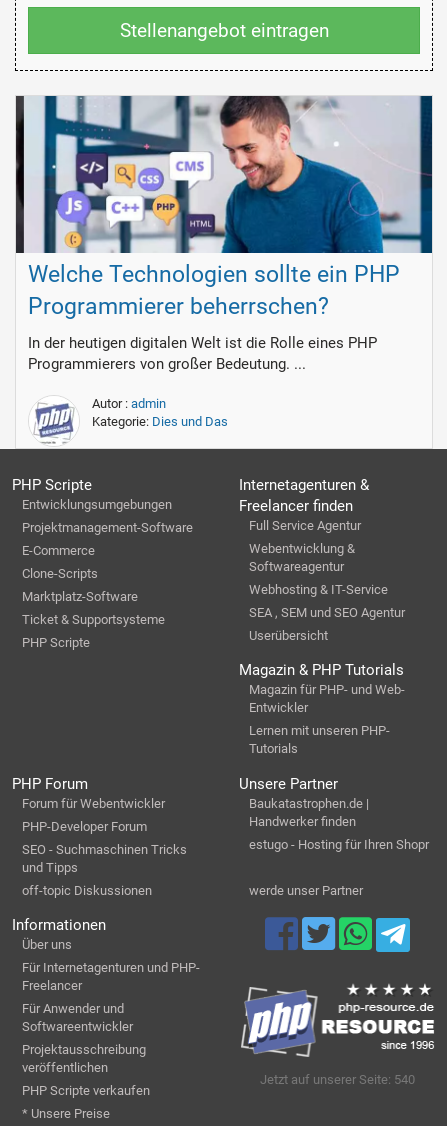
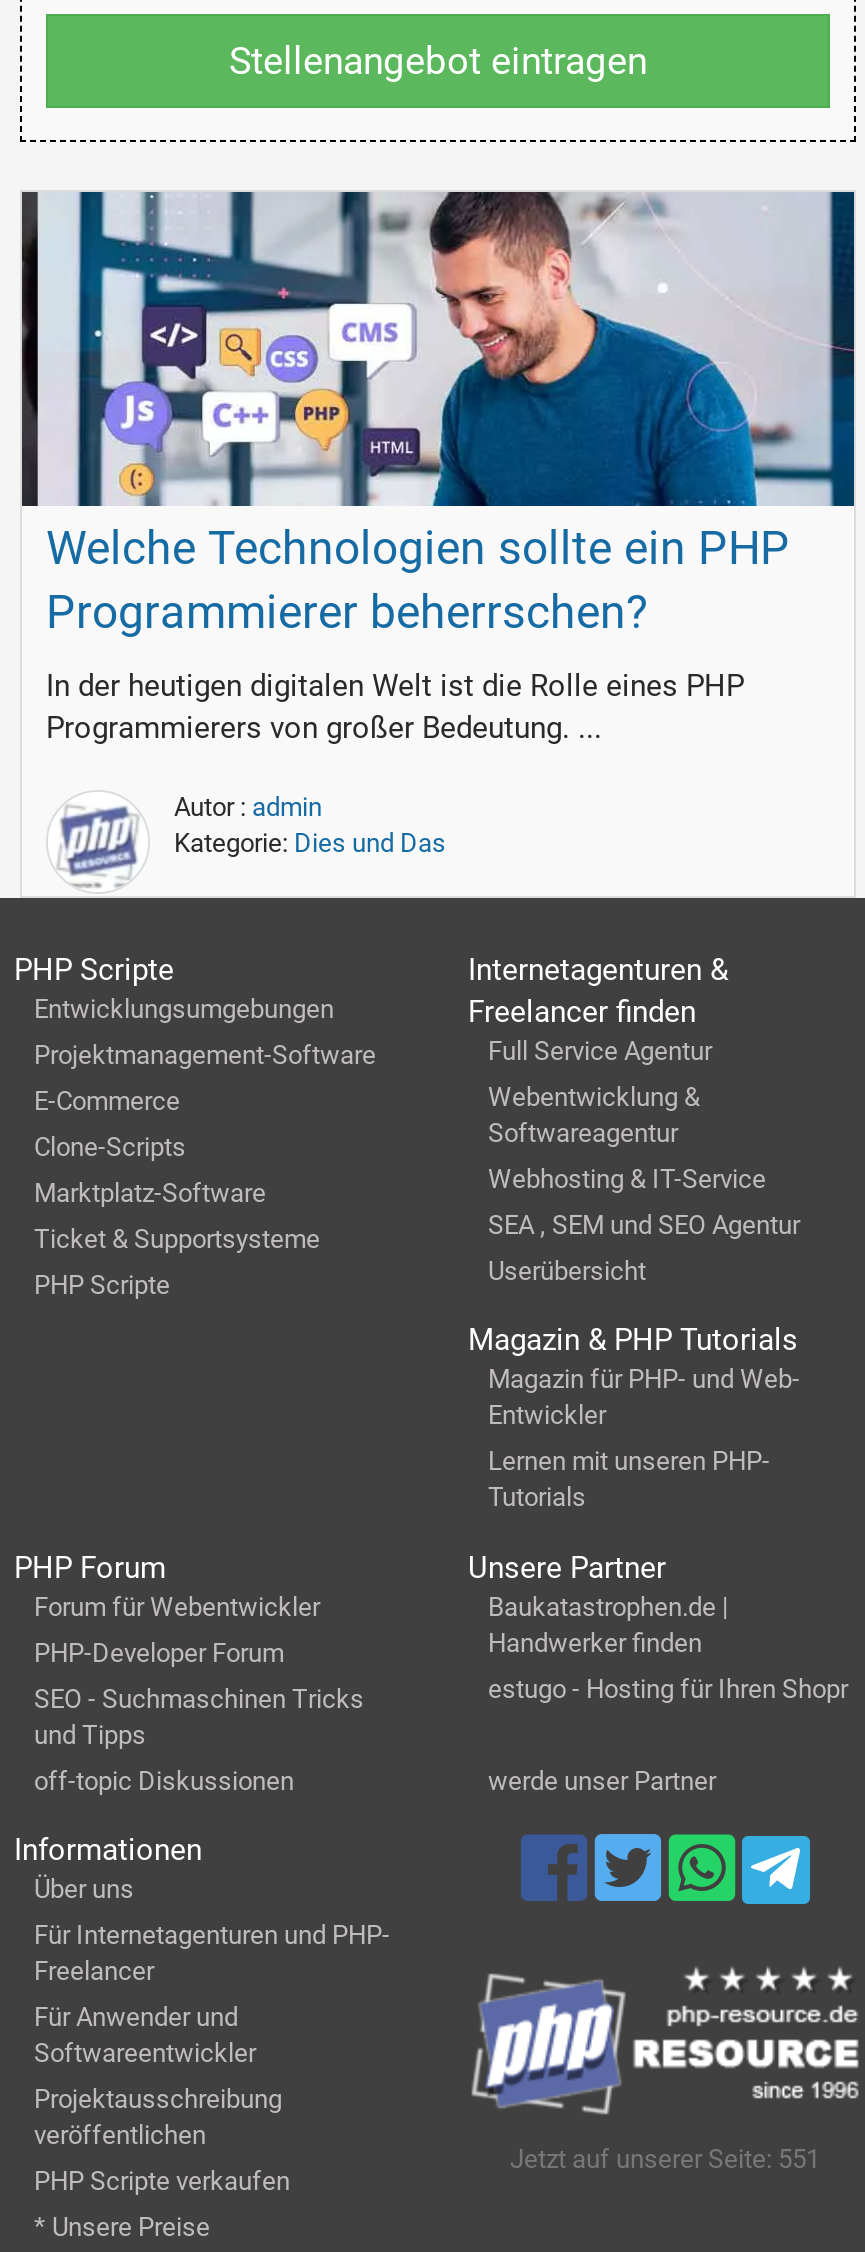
- Jetzt auf unserer Seite: 540
+ Jetzt auf unserer Seite: 551
